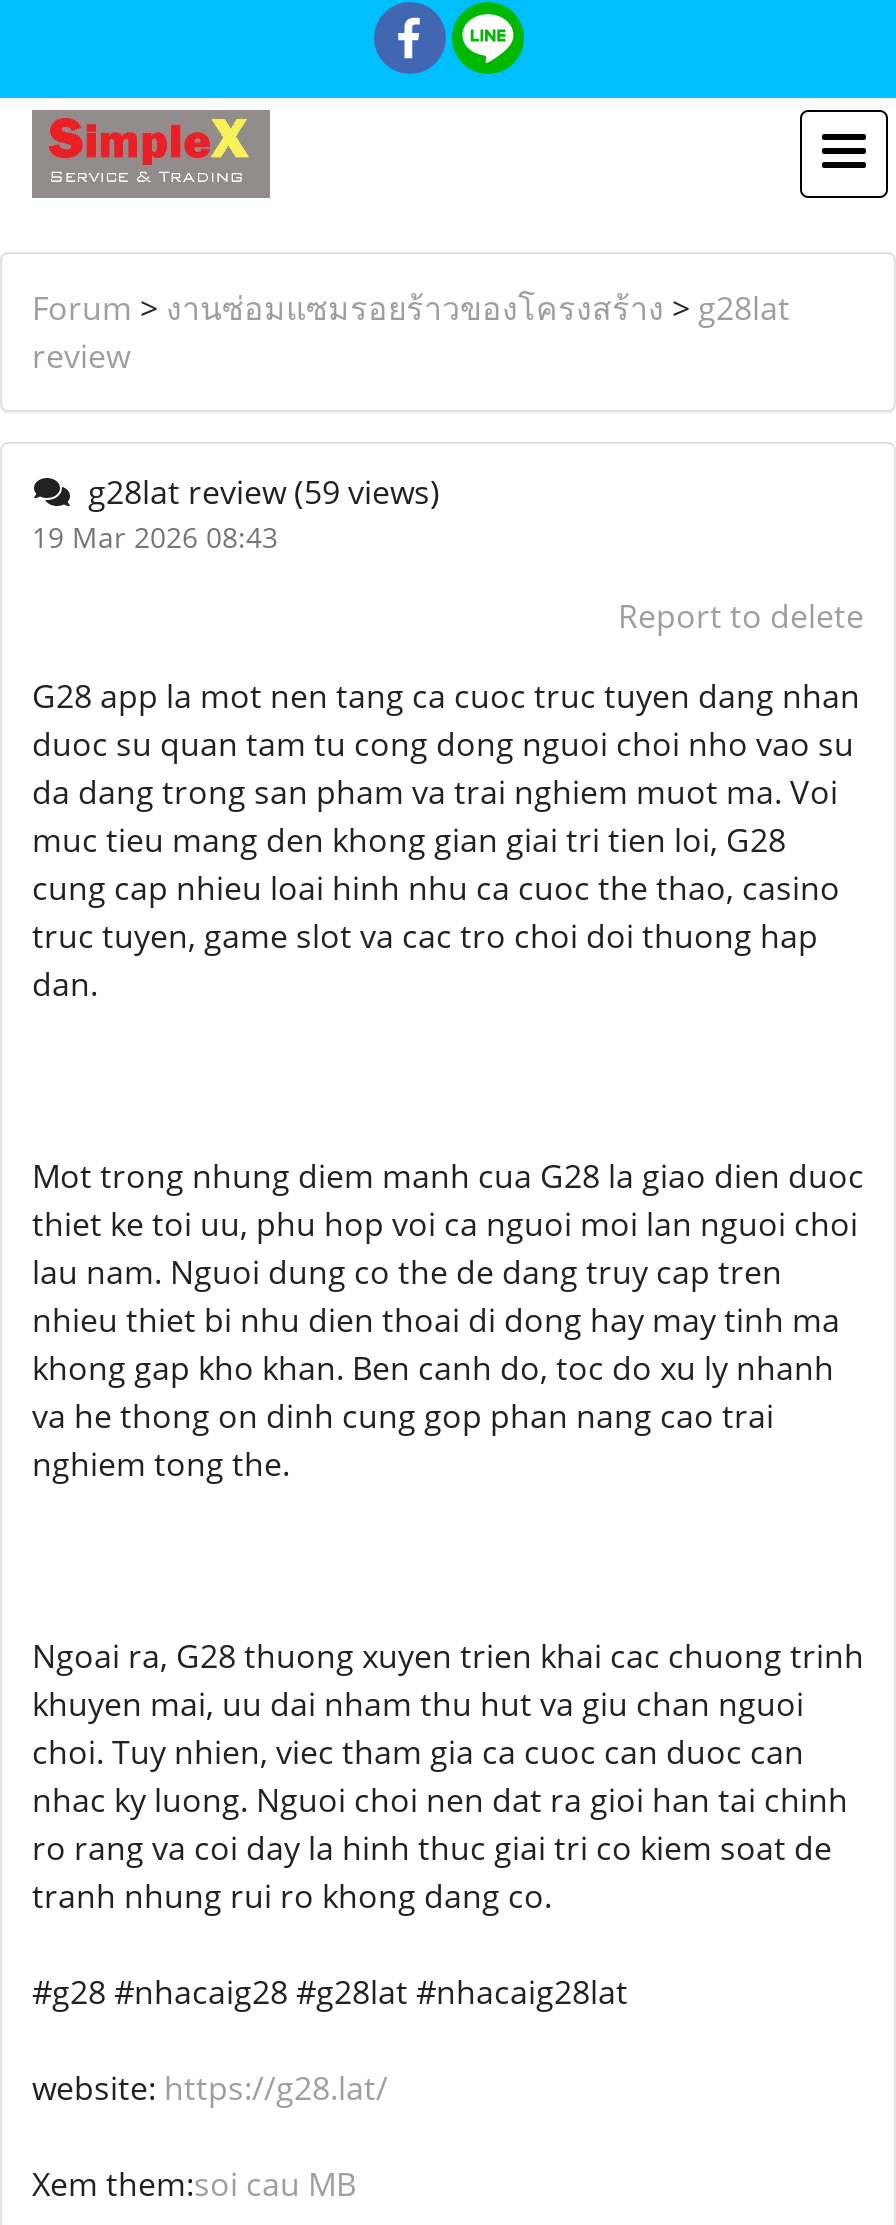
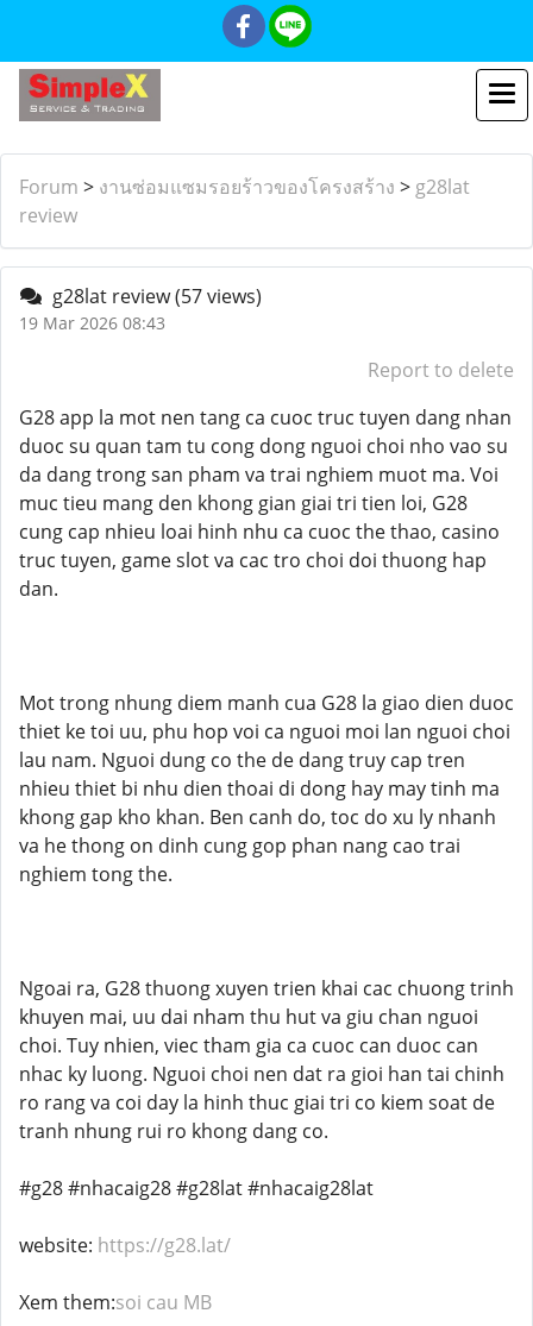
- g28lat review (59 views)
+ g28lat review (57 views)
